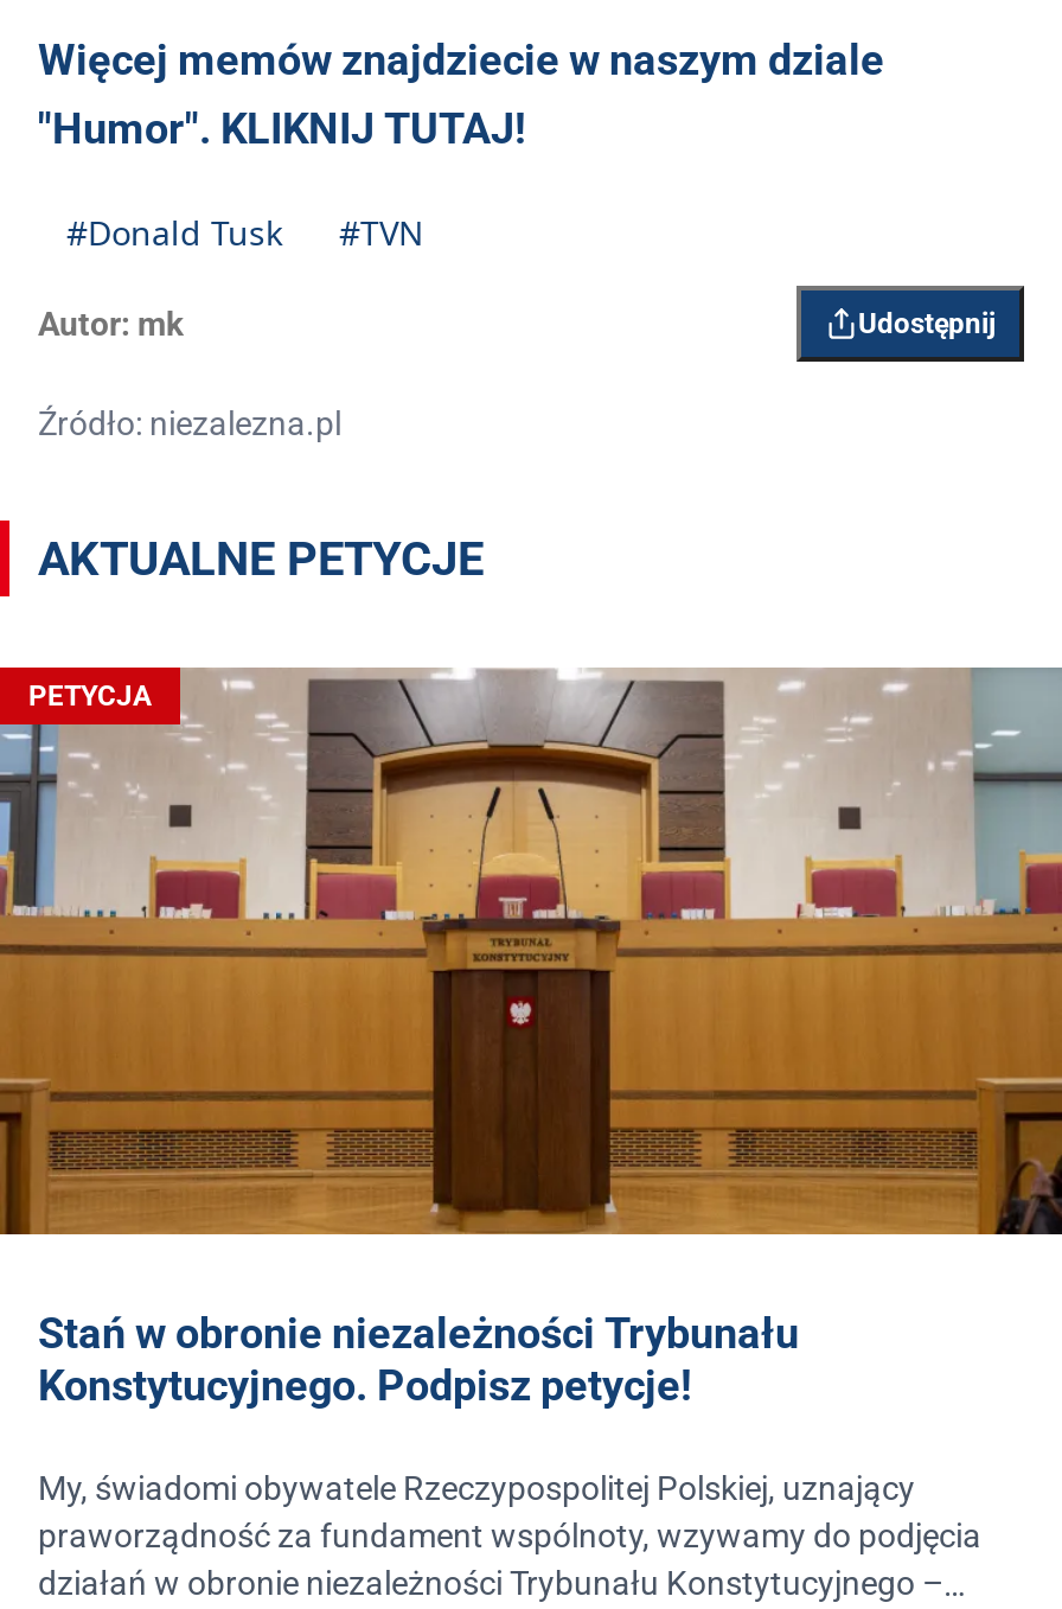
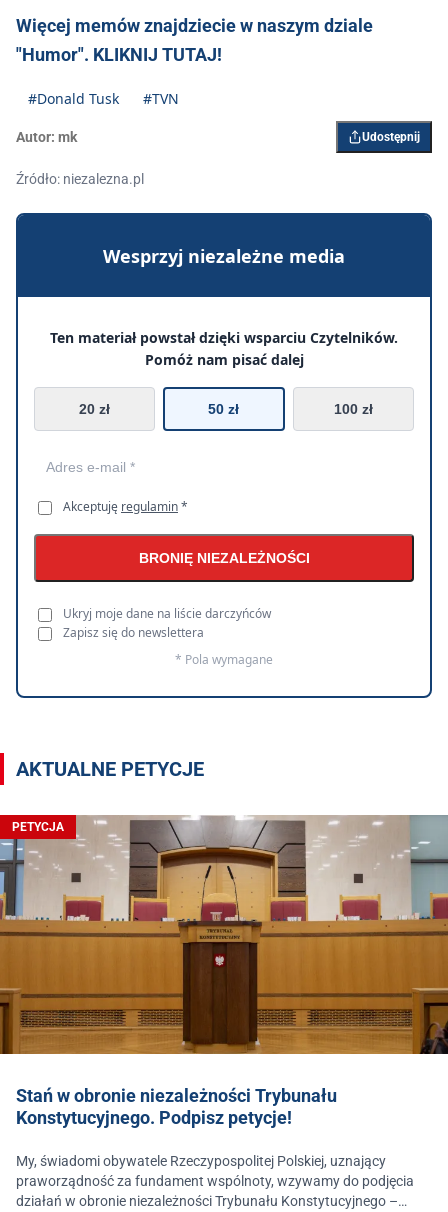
+ [image]
+ Wesprzyj niezależne media
+ Ten materiał powstał dzięki wsparciu Czytelników.
+ Pomóż nam pisać dalej
+ 20 zł
+ 50 zł
+ 100 zł

+ Akceptuję regulamin *
+ BRONIĘ NIEZALEŻNOŚCI
+ Ukryj moje dane na liście darczyńców
+ Zapisz się do newslettera
+ * Pola wymagane
